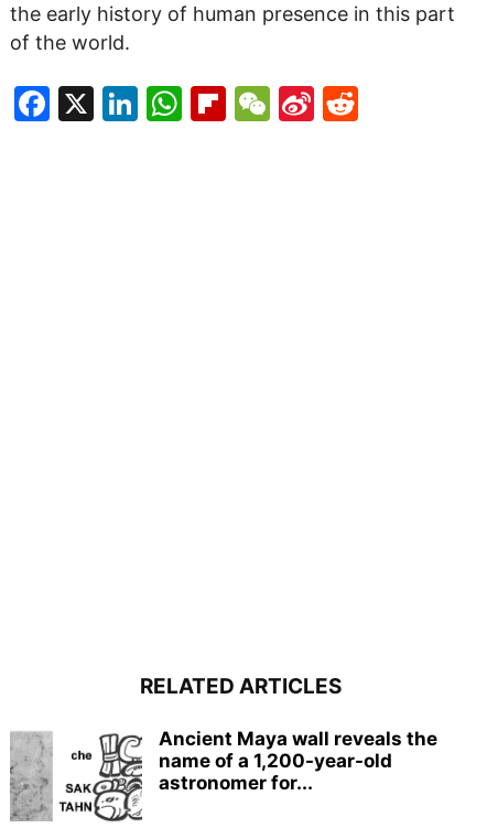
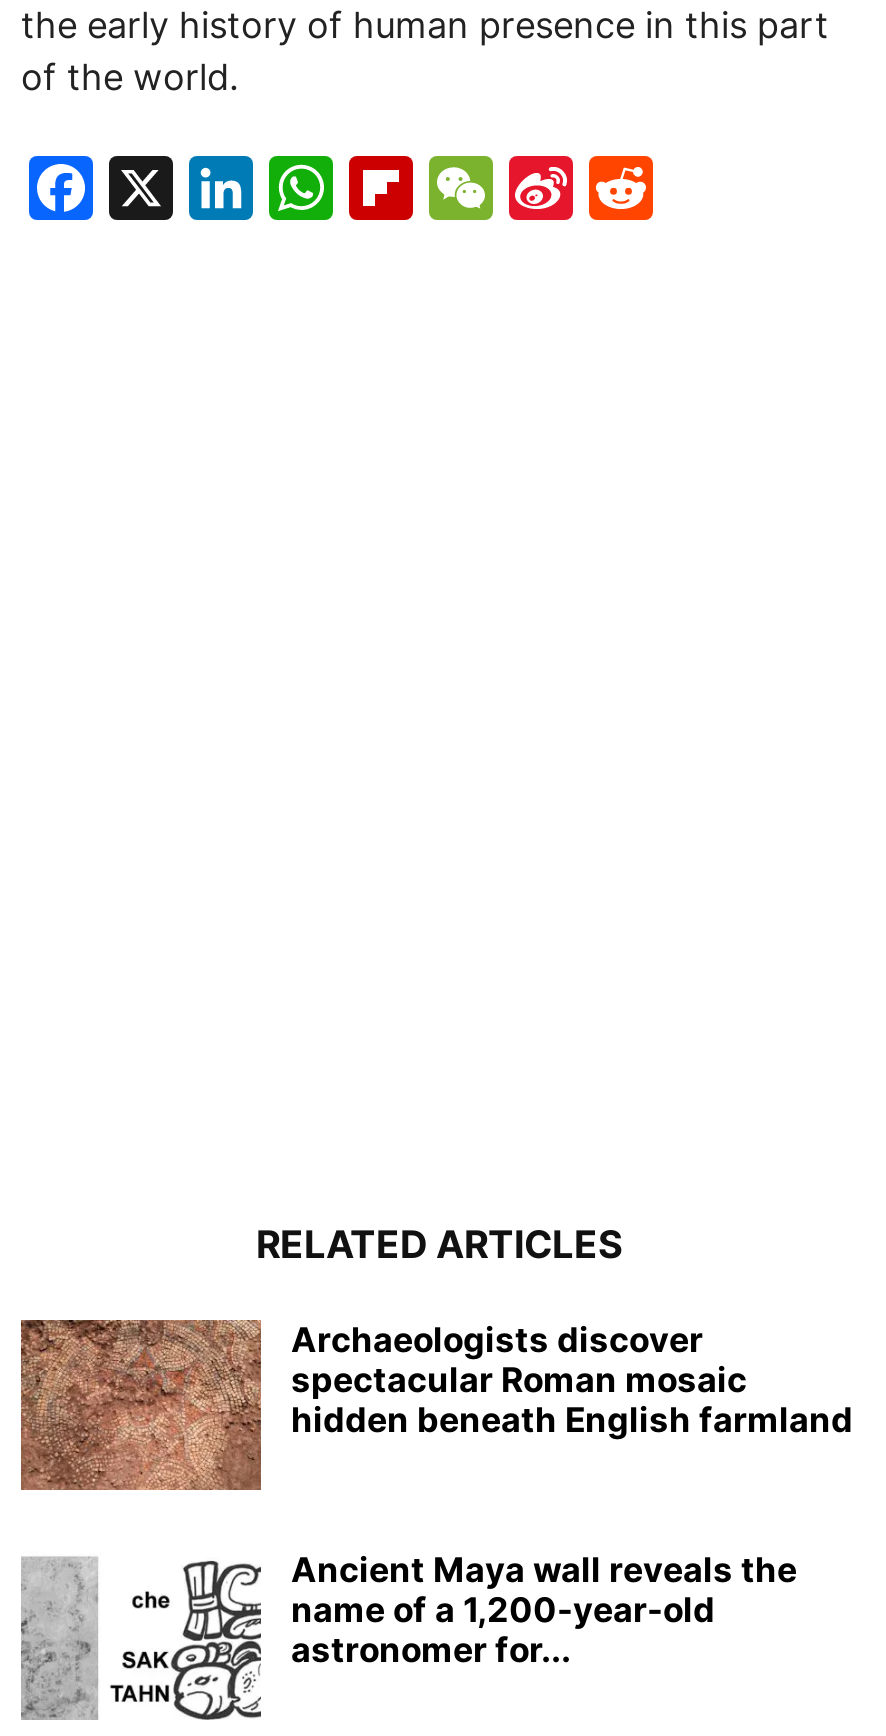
+ [image]
+ Archaeologists discover
+ spectacular Roman mosaic
+ hidden beneath English farmland
